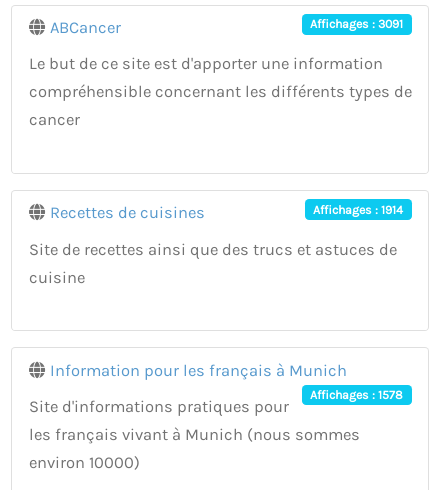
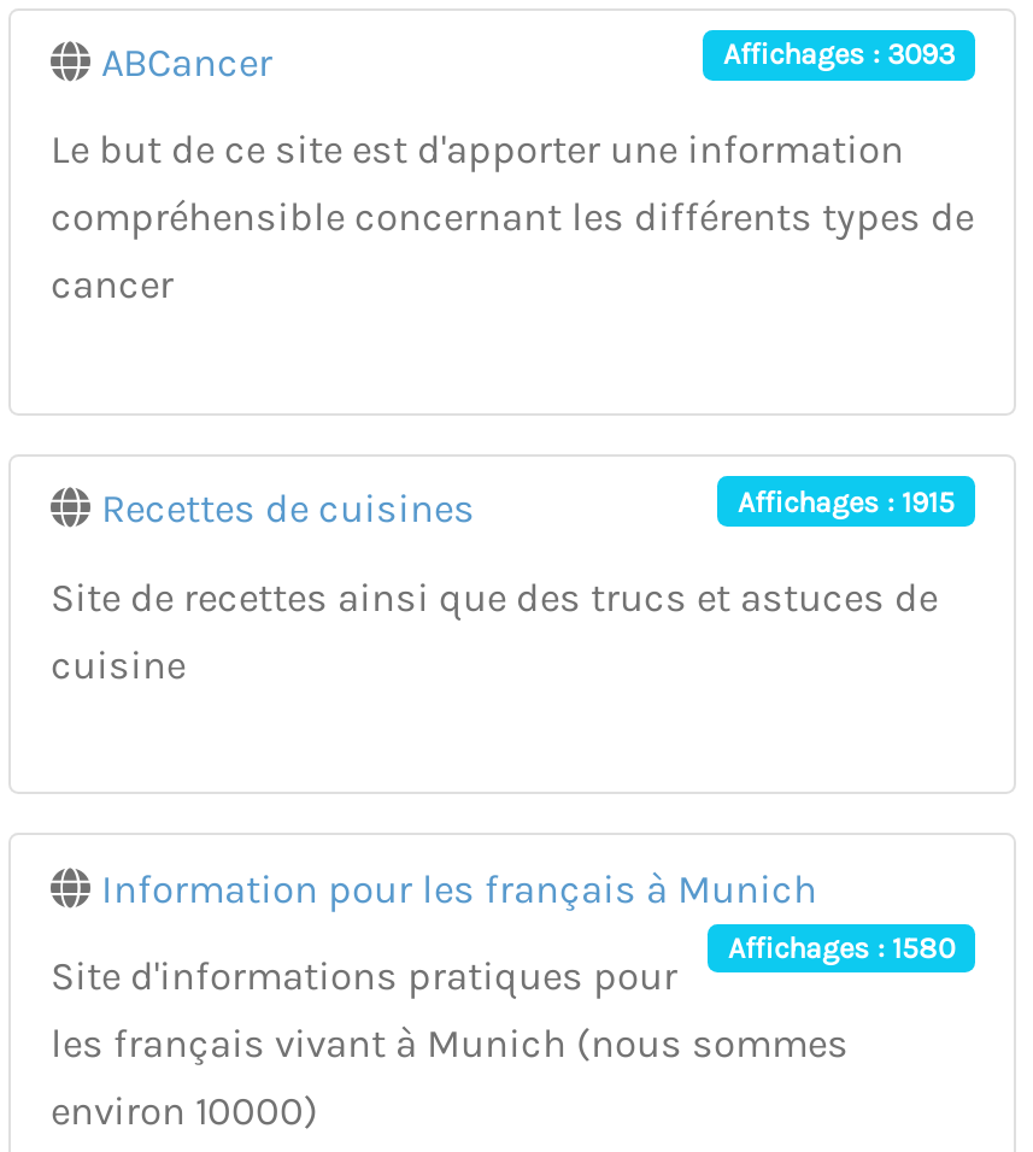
- Affichages : 3091
+ Affichages : 3093

- Affichages : 1914
+ Affichages : 1915

- Affichages : 1578
+ Affichages : 1580
